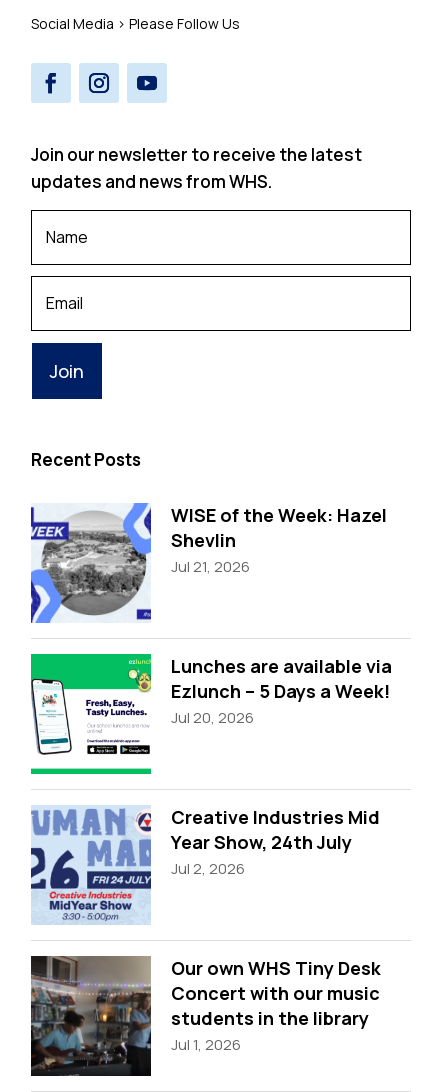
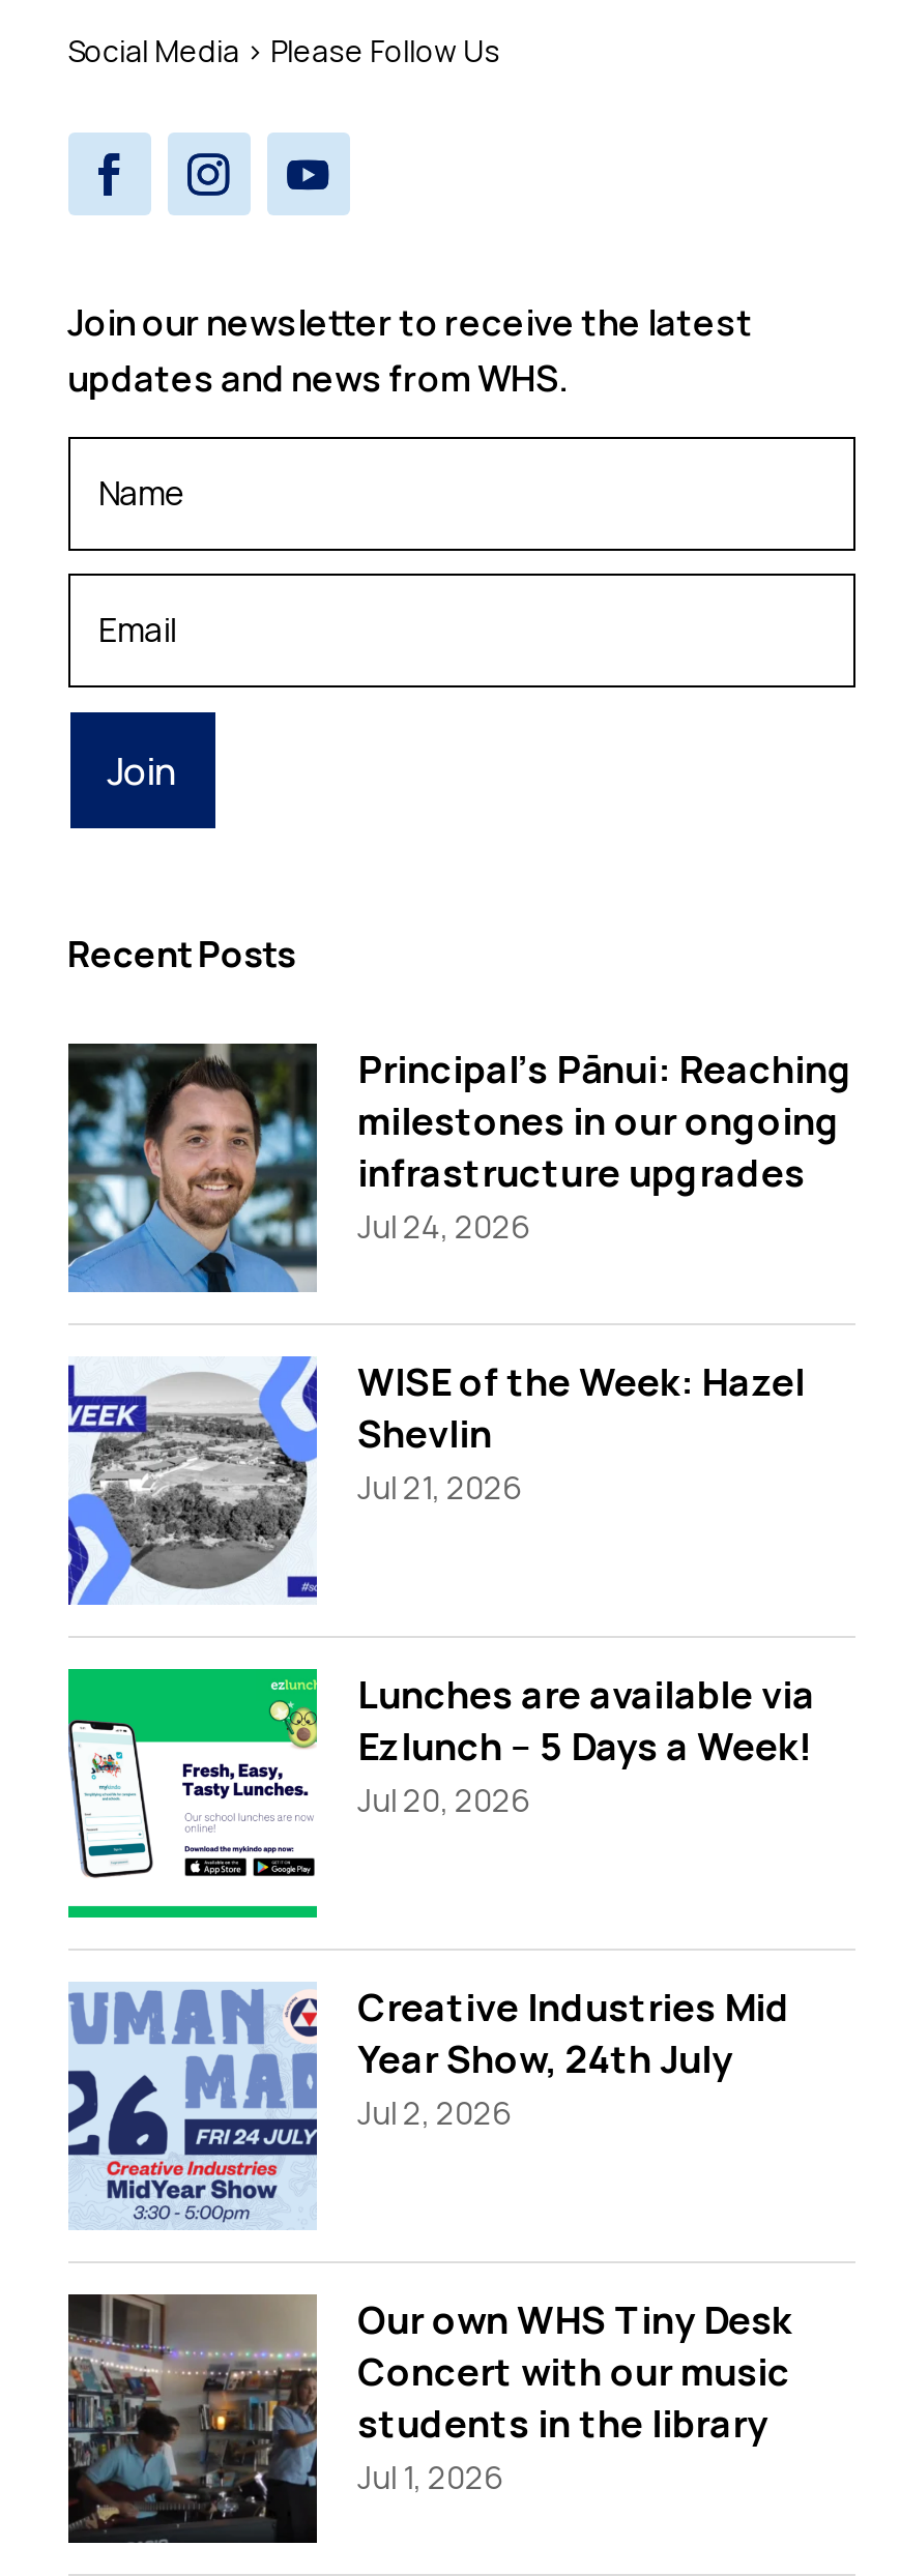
+ [image]
+ Principal’s Pānui: Reaching
+ milestones in our ongoing
+ infrastructure upgrades
+ Jul 24, 2026
